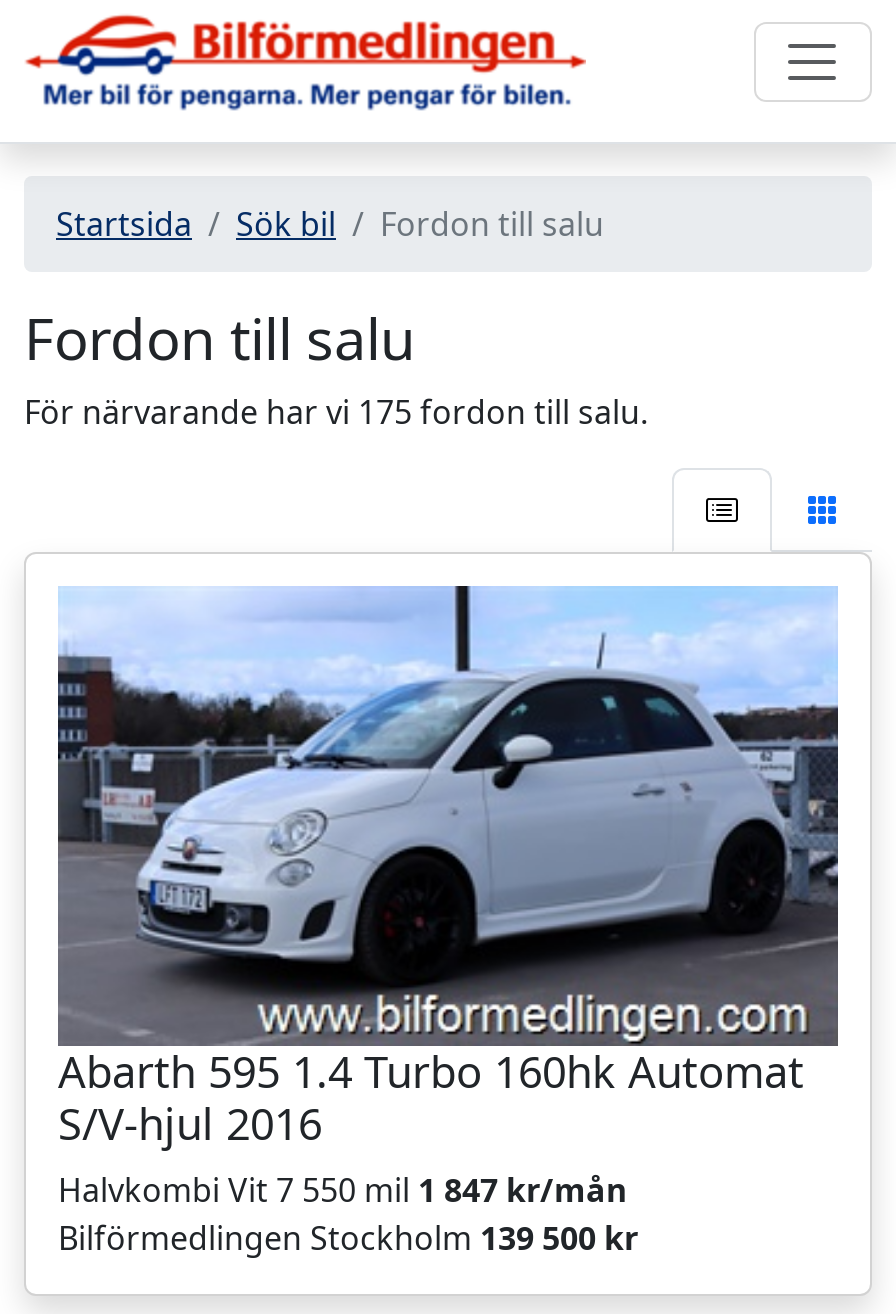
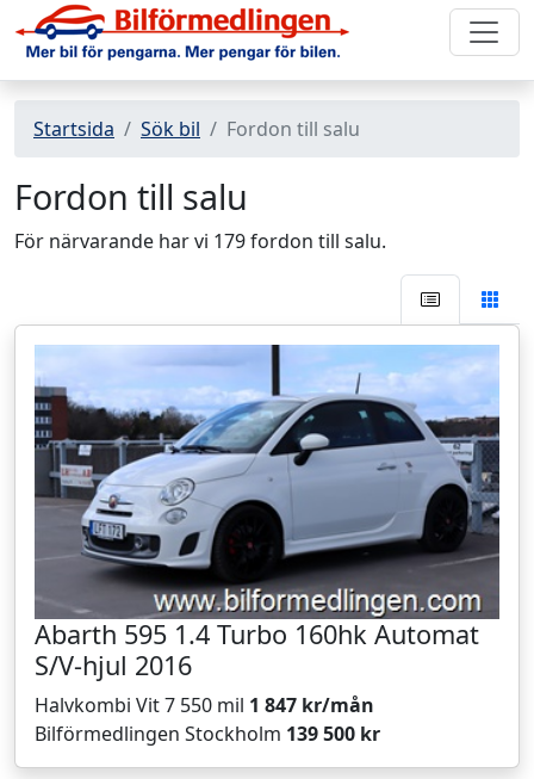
- För närvarande har vi 175 fordon till salu.
+ För närvarande har vi 179 fordon till salu.
